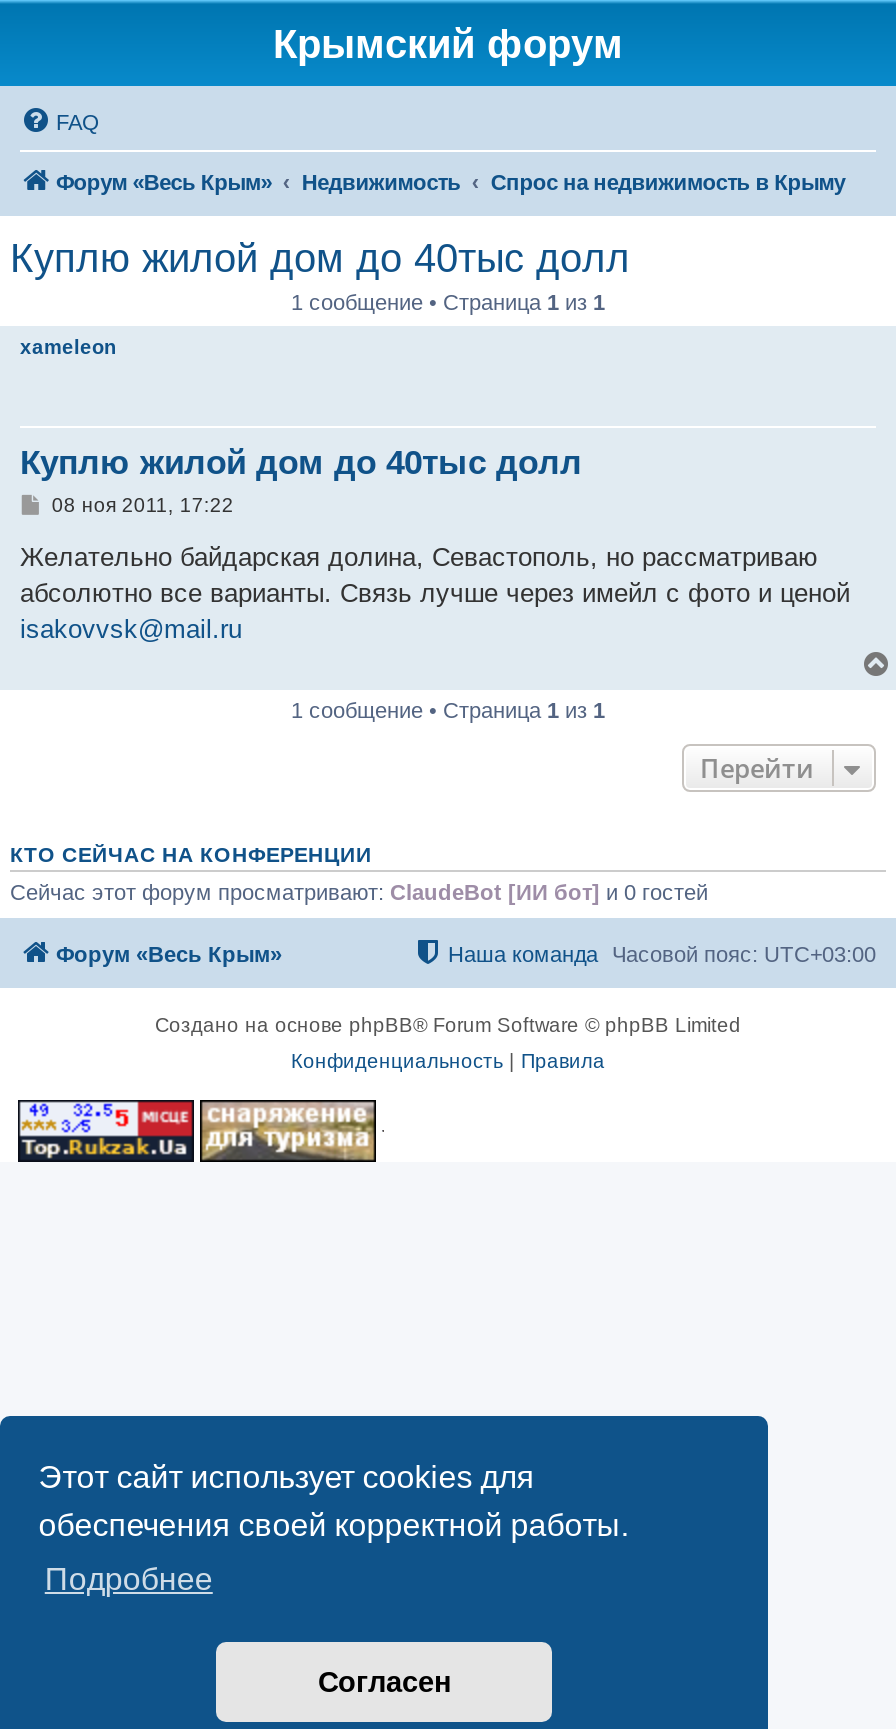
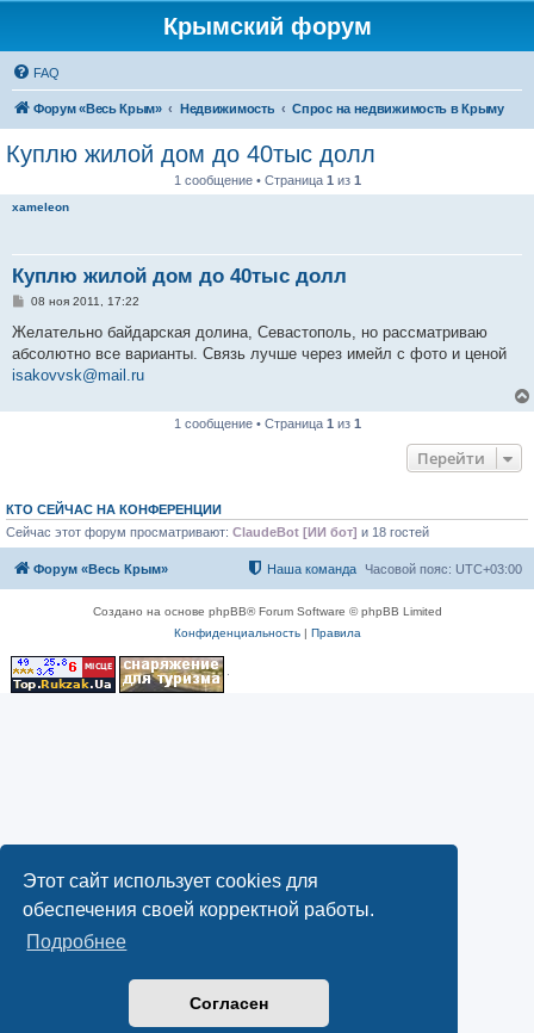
- Сейчас этот форум просматривают: ClaudeBot [ИИ бот] и 0 гостей
+ Сейчас этот форум просматривают: ClaudeBot [ИИ бот] и 18 гостей
